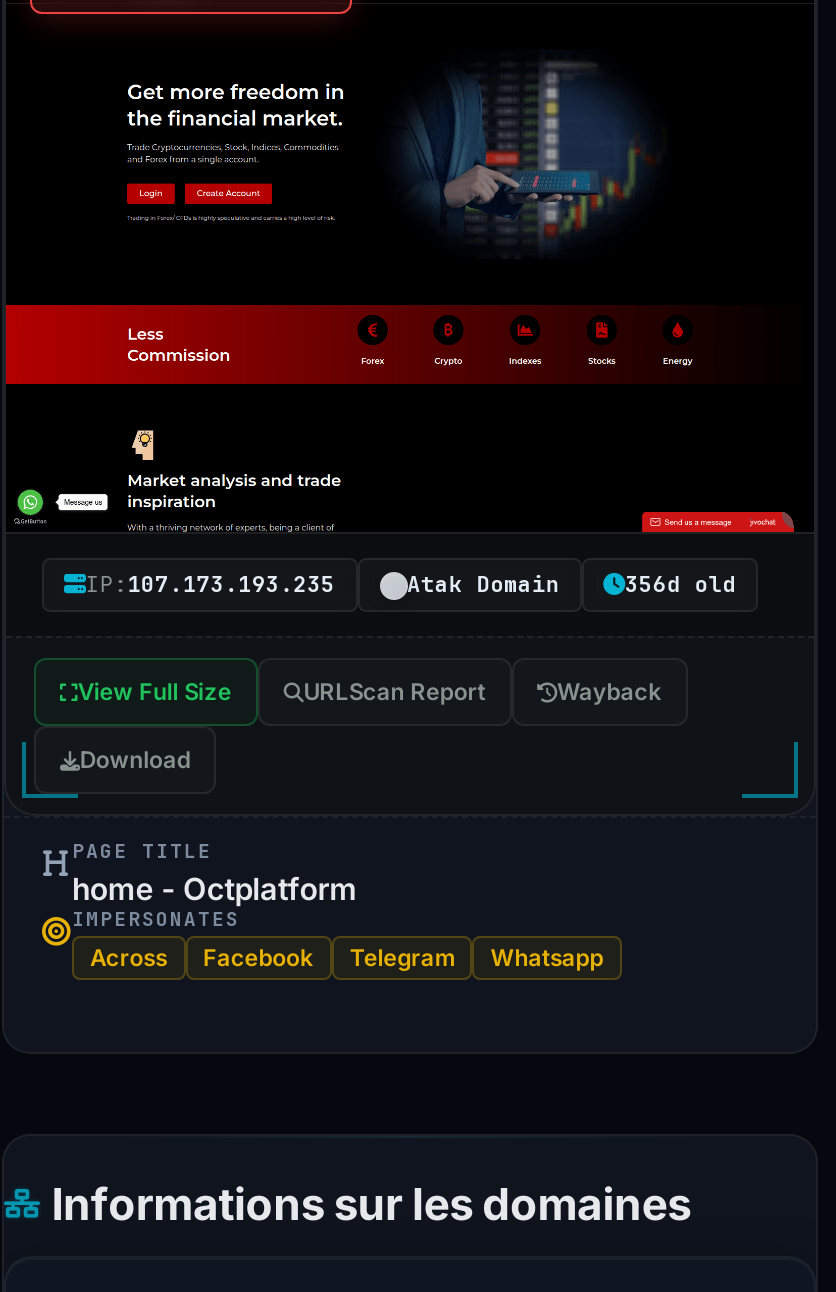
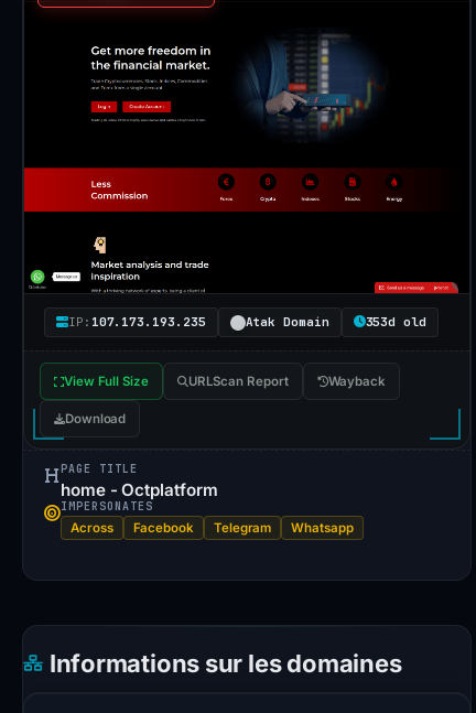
- 356d old
+ 353d old
